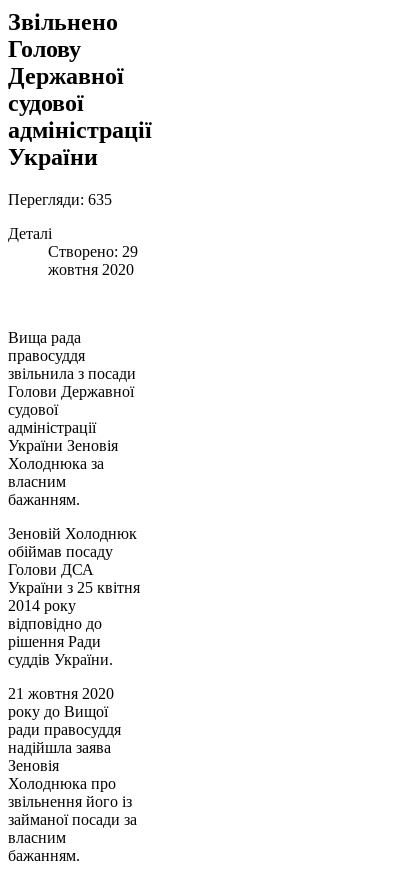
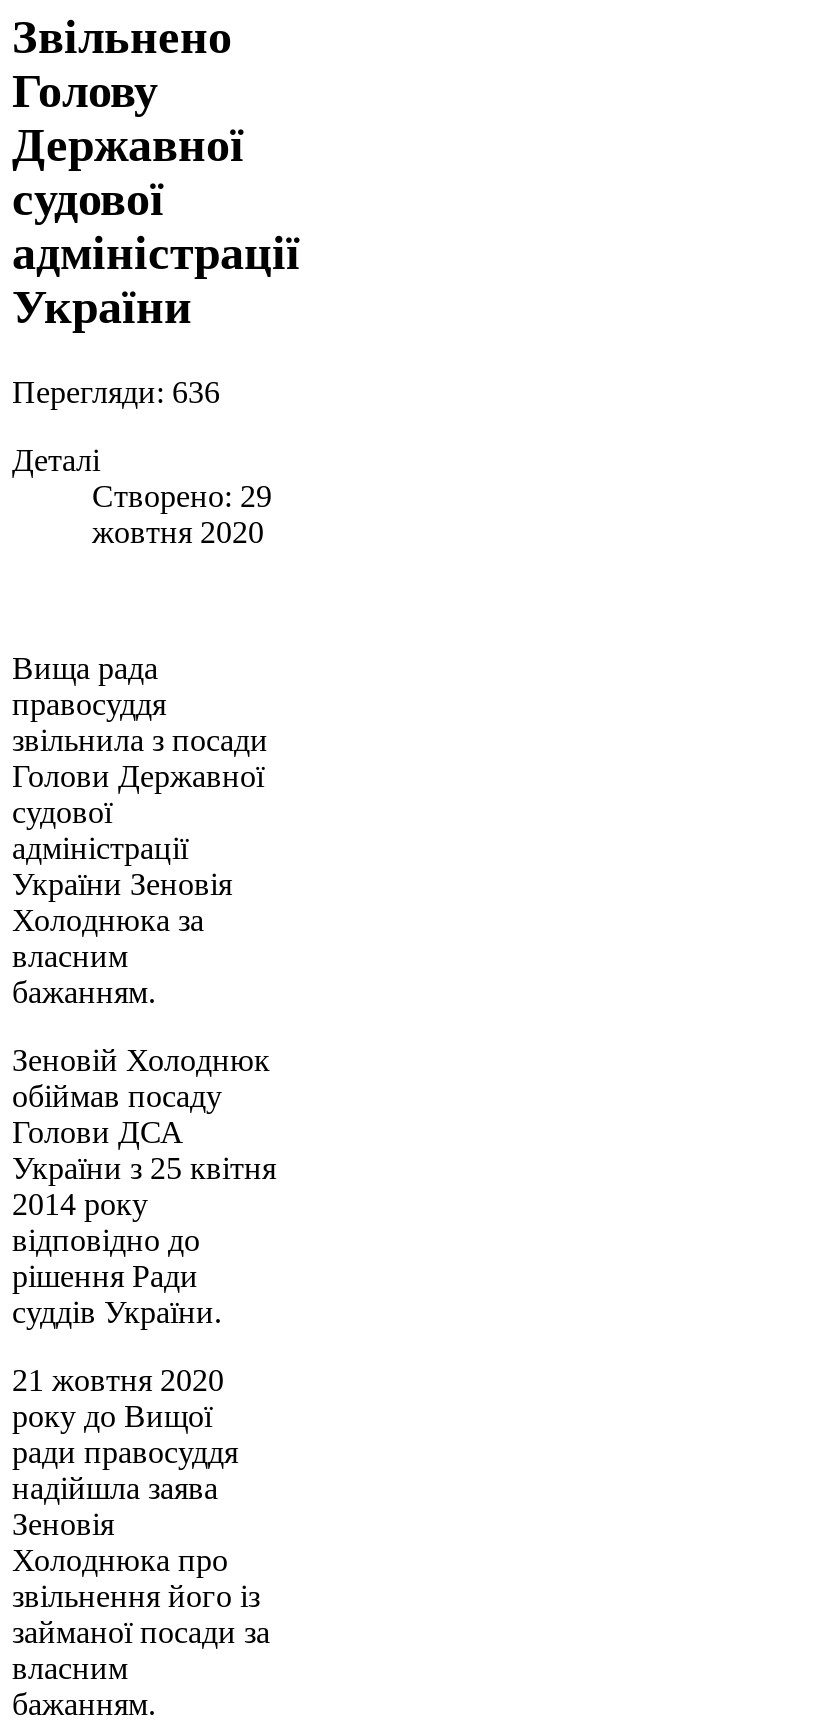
- Перегляди: 635
+ Перегляди: 636
